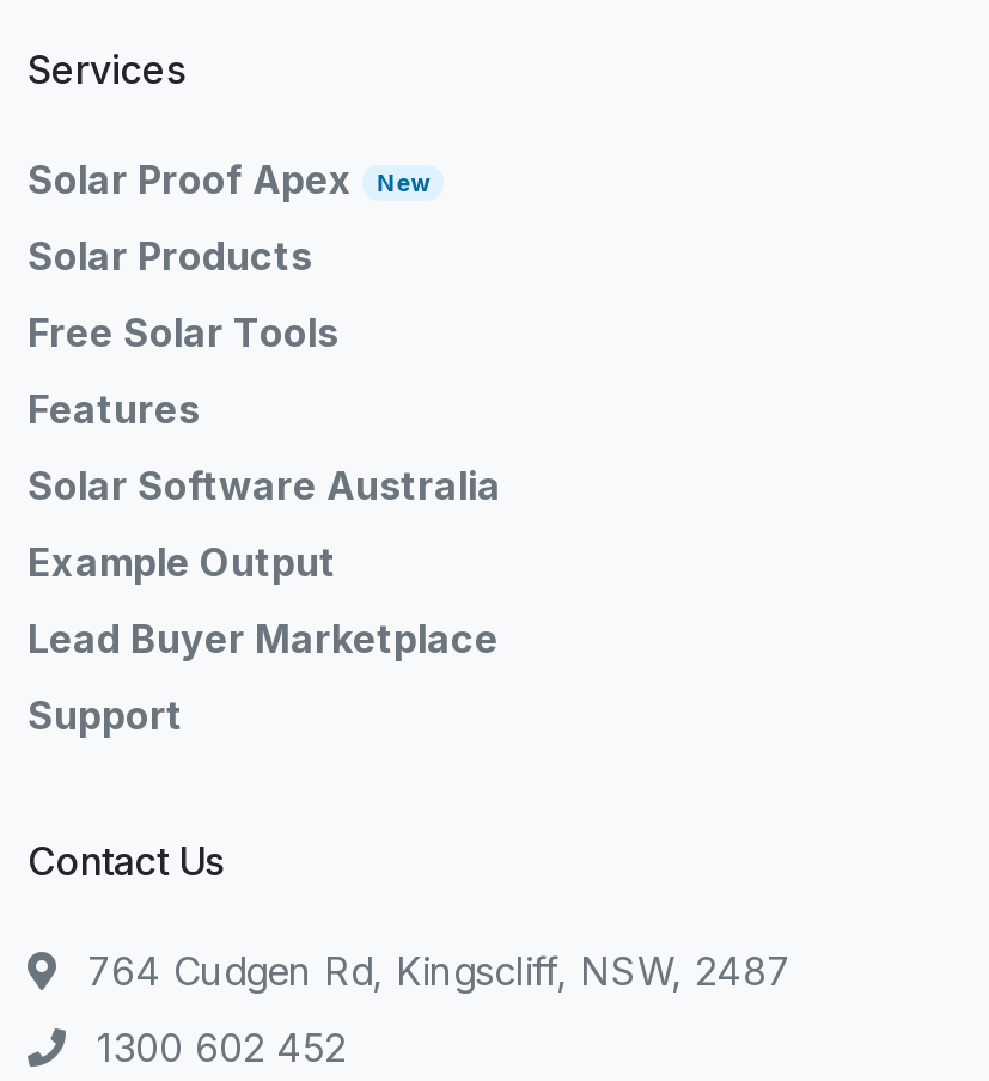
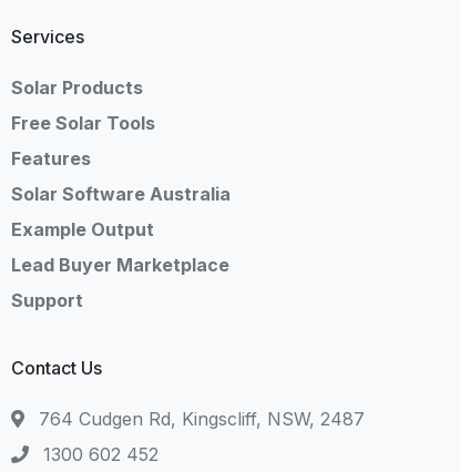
- Solar Proof Apex New
